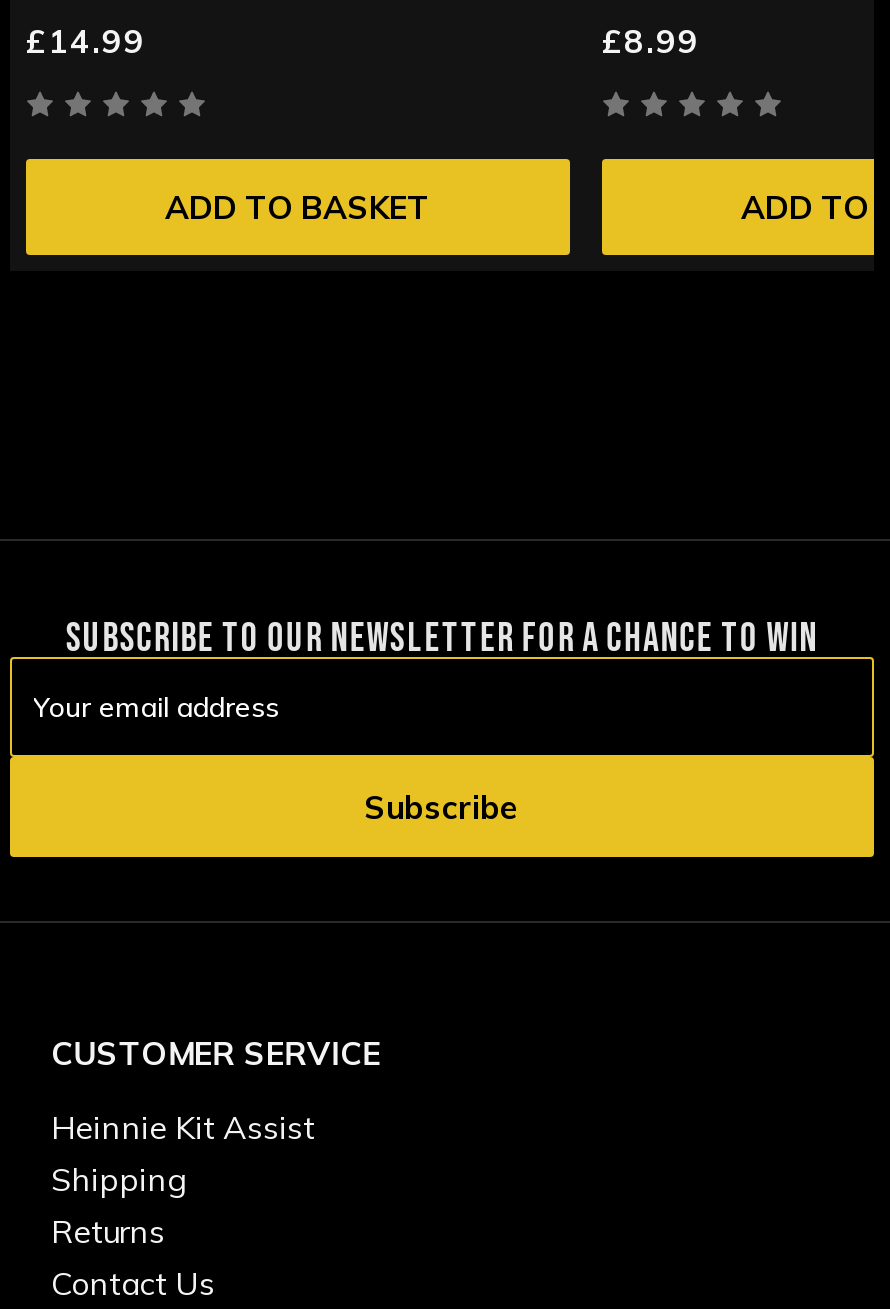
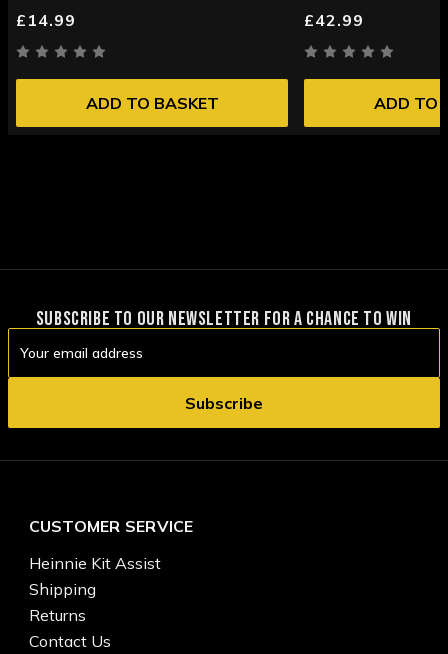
- £8.99
+ £42.99
